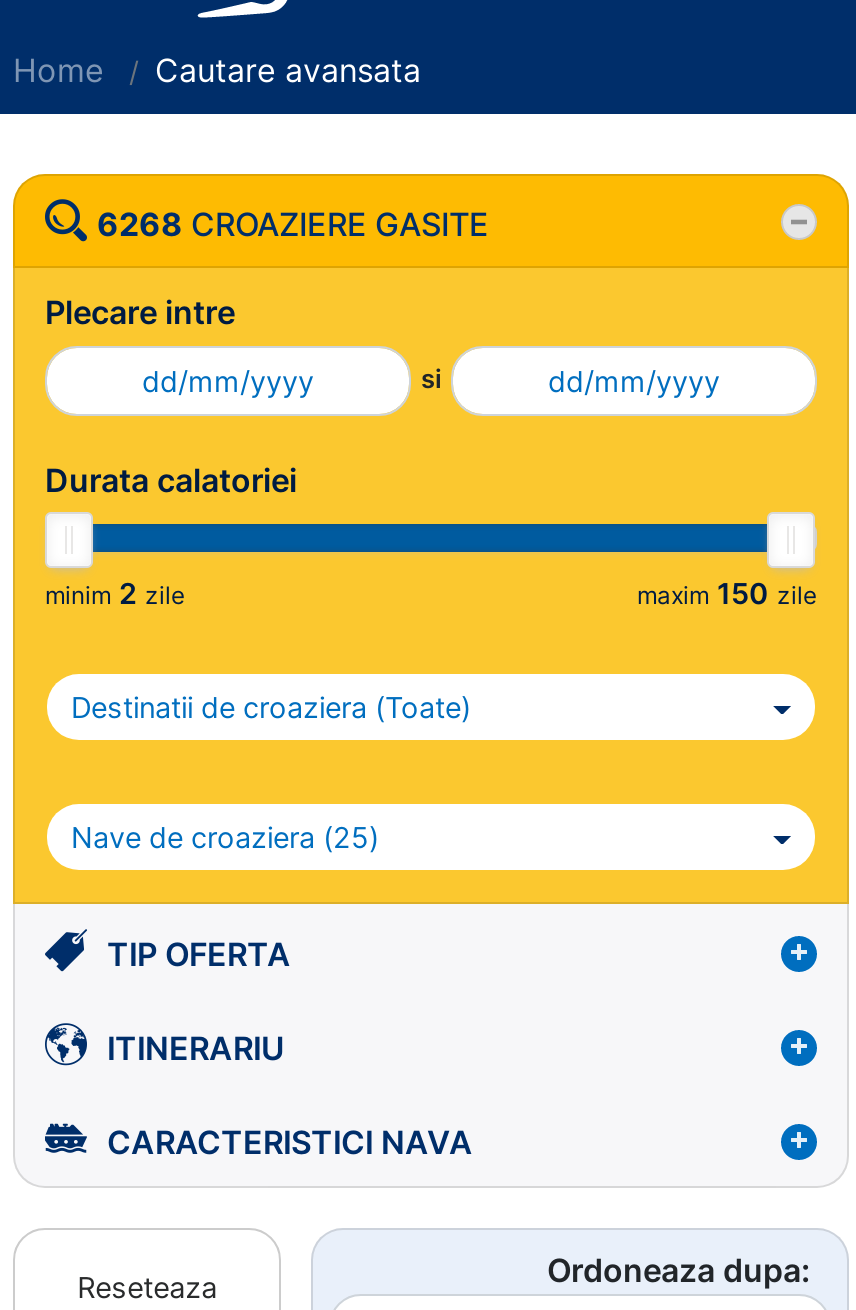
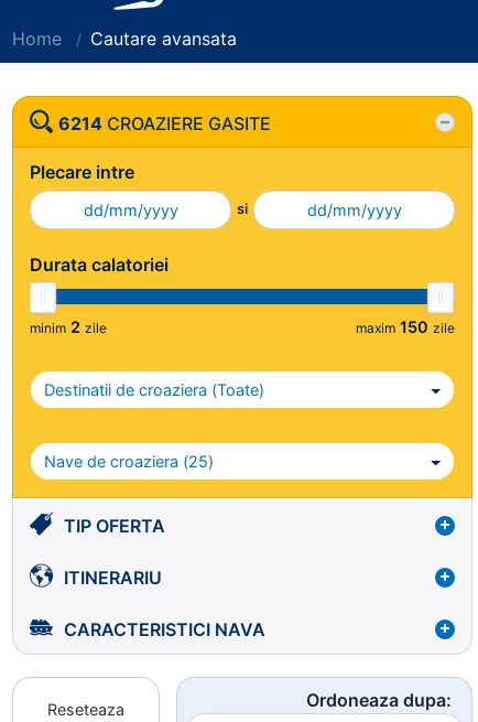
- 6268 CROAZIERE GASITE
+ 6214 CROAZIERE GASITE
